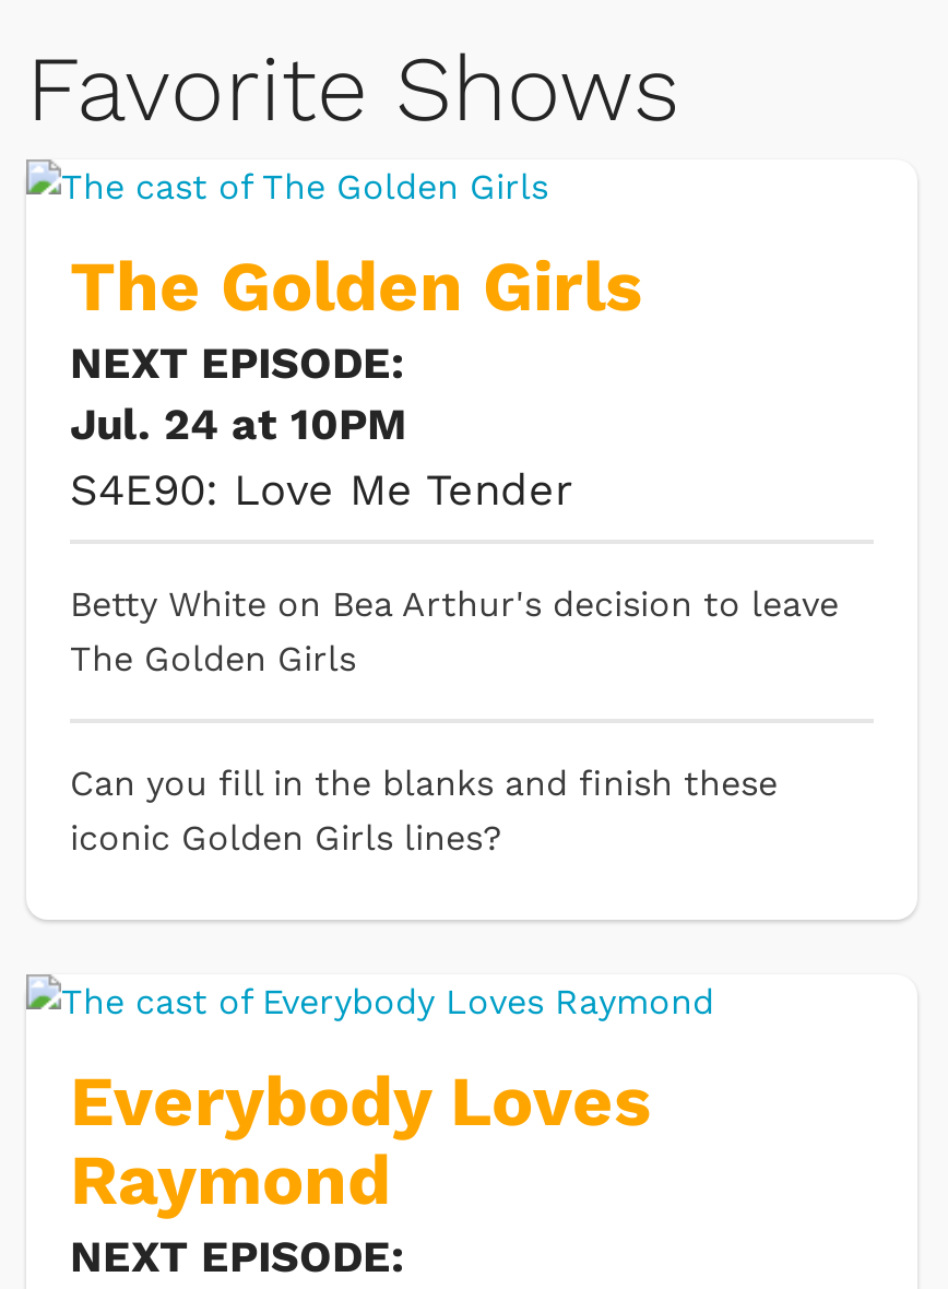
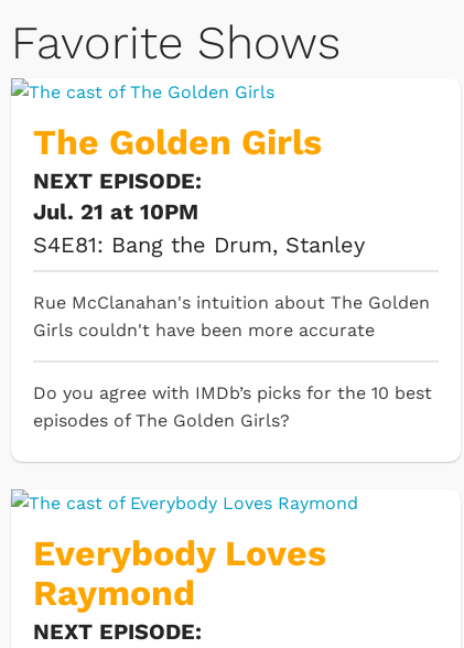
- Jul. 24 at 10PM
- S4E90: Love Me Tender
+ Jul. 21 at 10PM
+ S4E81: Bang the Drum, Stanley

- Betty White on Bea Arthur's decision to leave
- The Golden Girls
+ Rue McClanahan's intuition about The Golden
+ Girls couldn't have been more accurate

- Can you fill in the blanks and finish these
- iconic Golden Girls lines?
+ Do you agree with IMDb’s picks for the 10 best
+ episodes of The Golden Girls?
